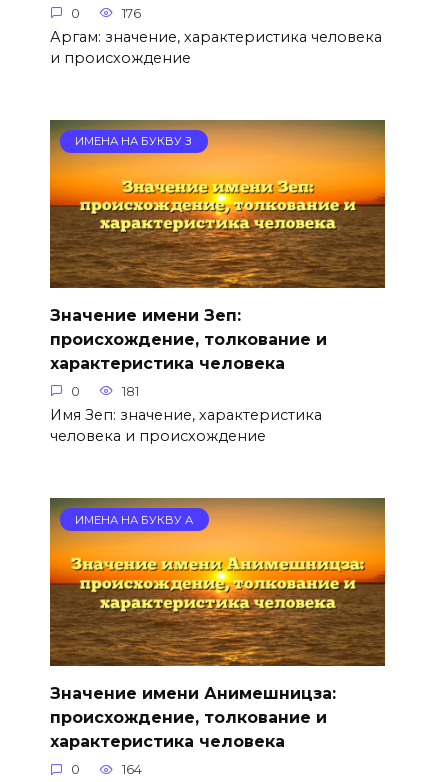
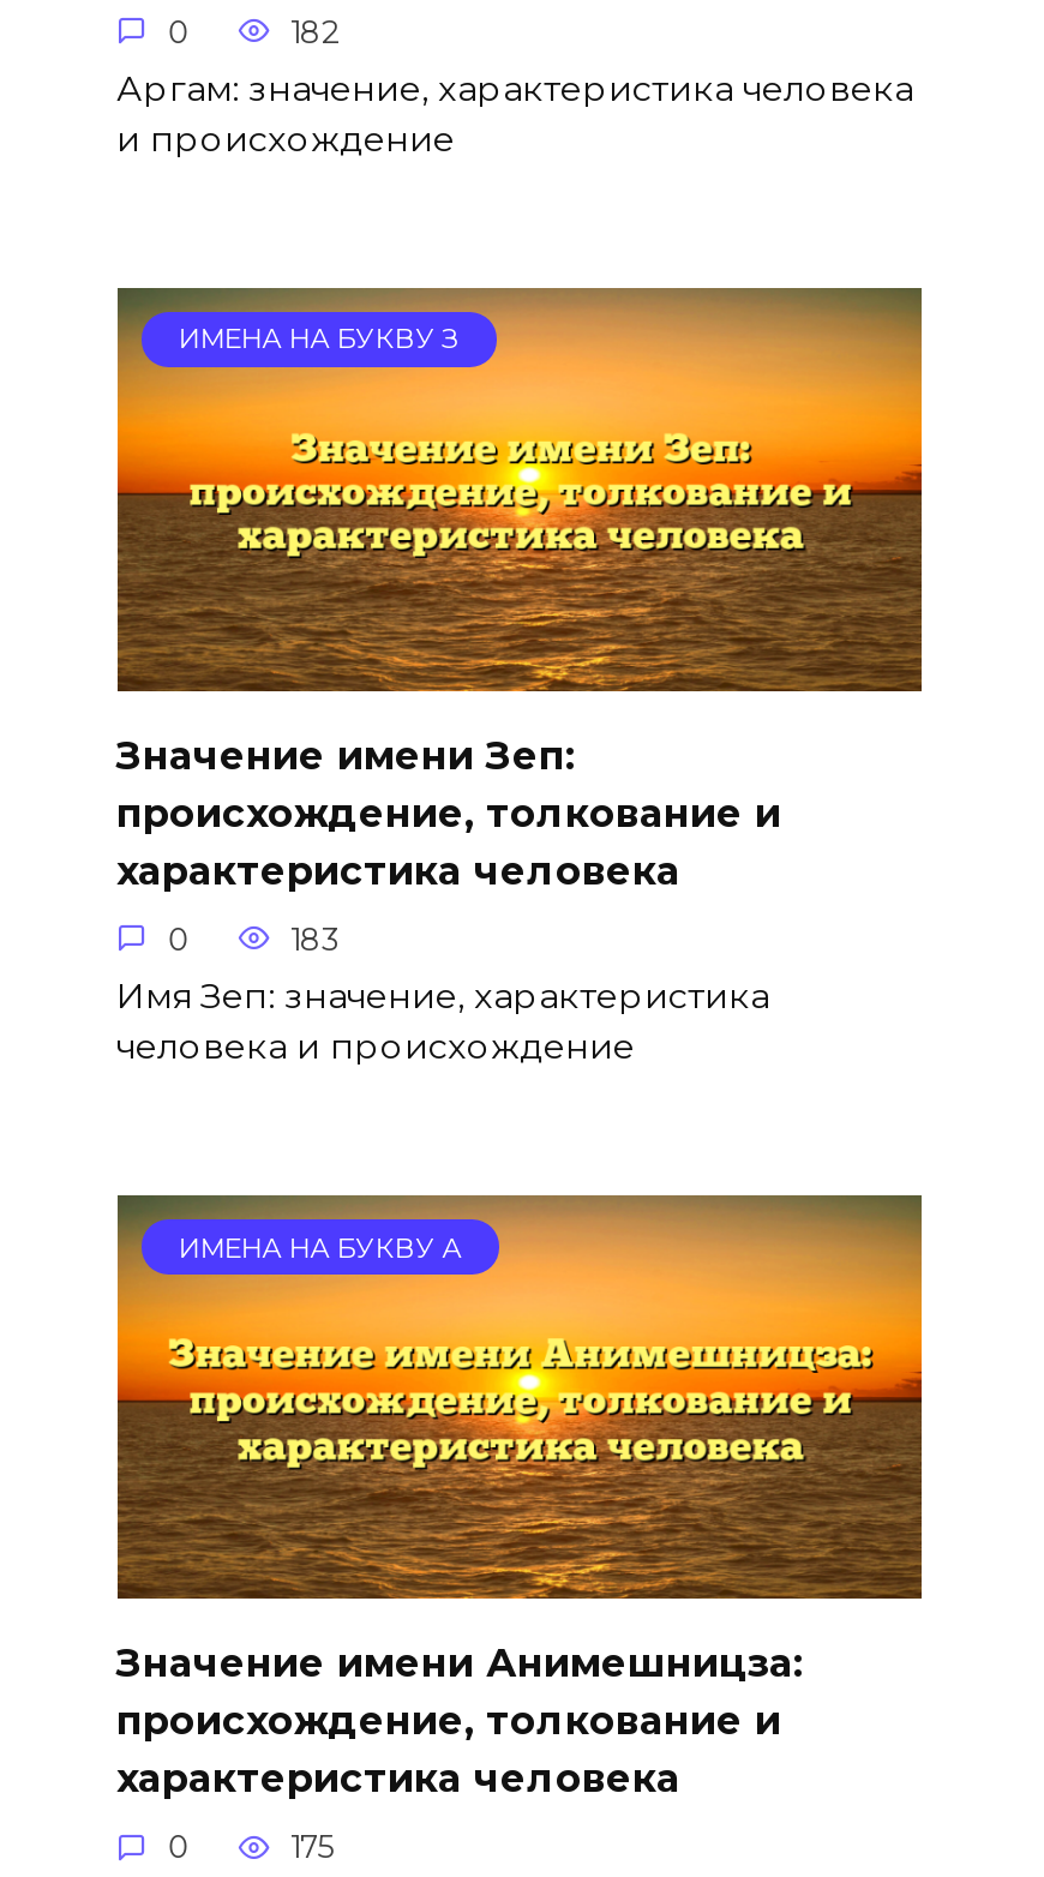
- 176
+ 182

- 181
+ 183

- 164
+ 175
